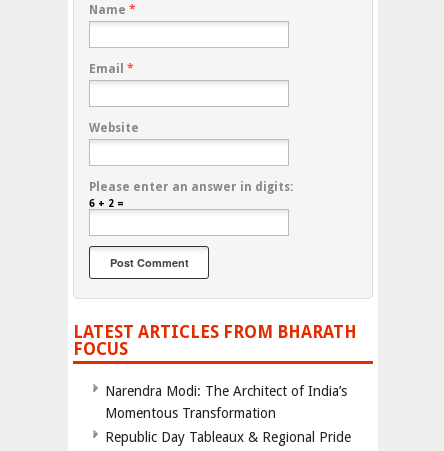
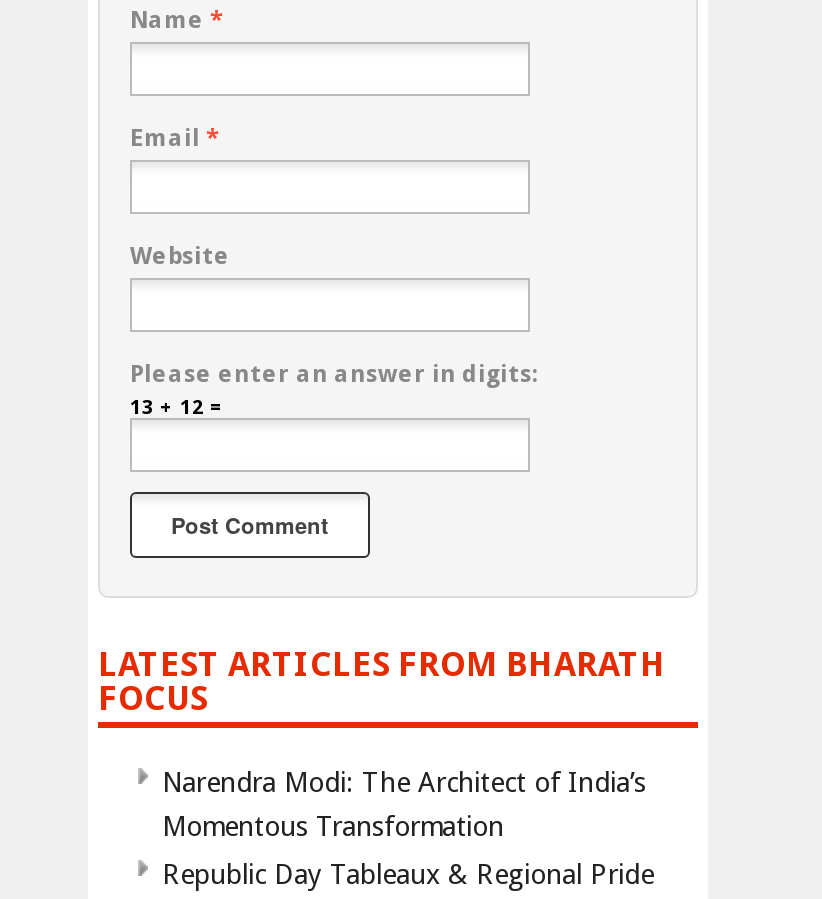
- 6 + 2 =
+ 13 + 12 =
